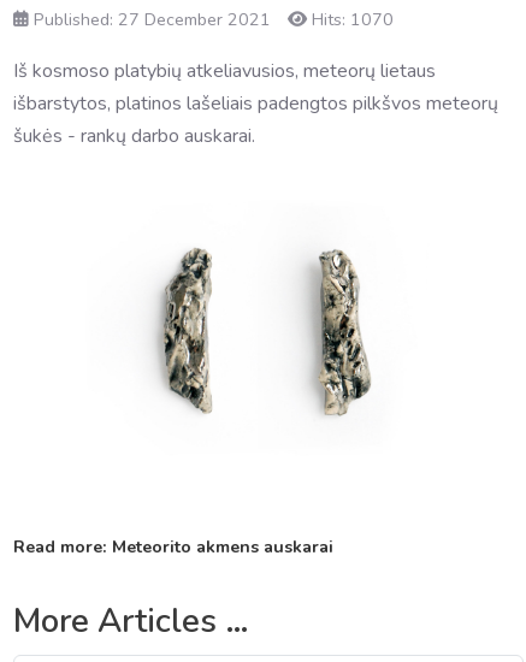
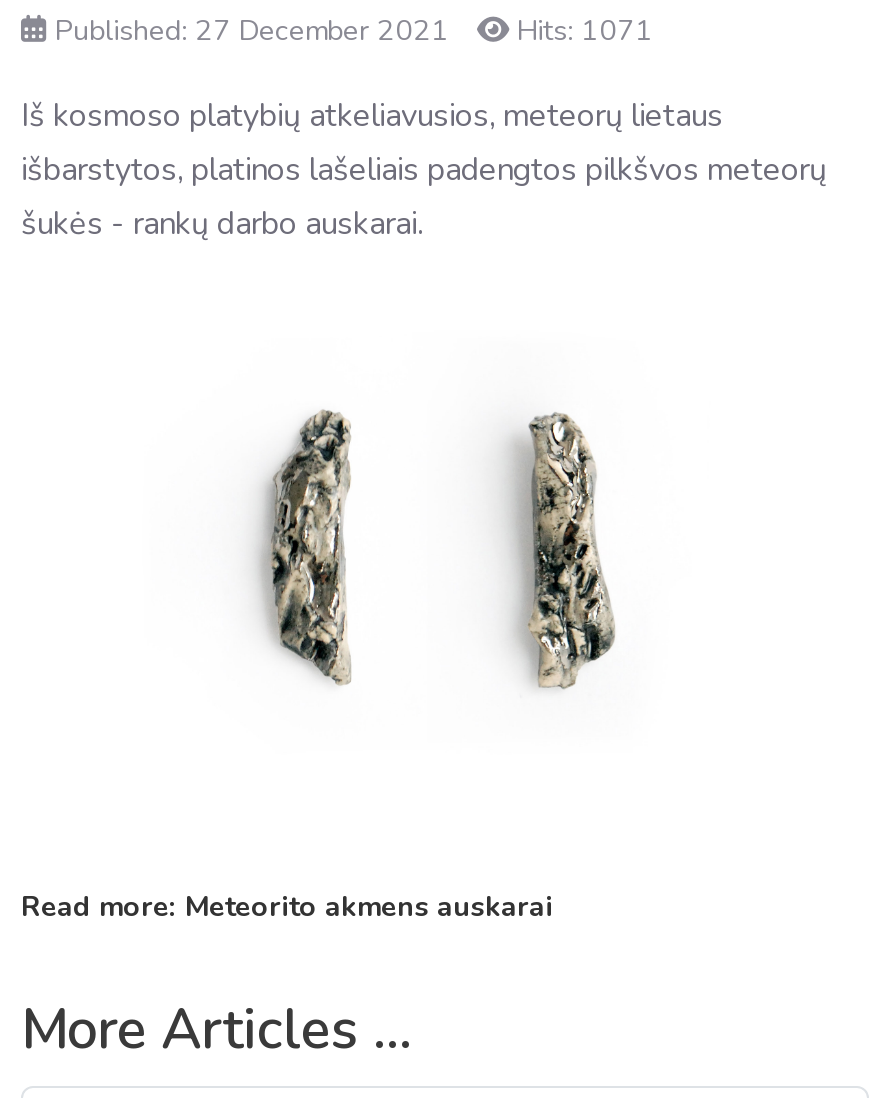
- Published: 27 December 2021 Hits: 1070
+ Published: 27 December 2021 Hits: 1071
